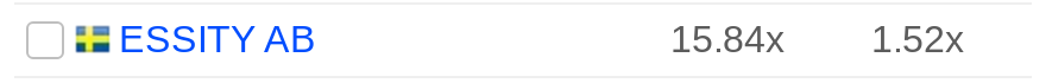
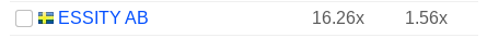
- 15.84x
- 1.52x
+ 16.26x
+ 1.56x
